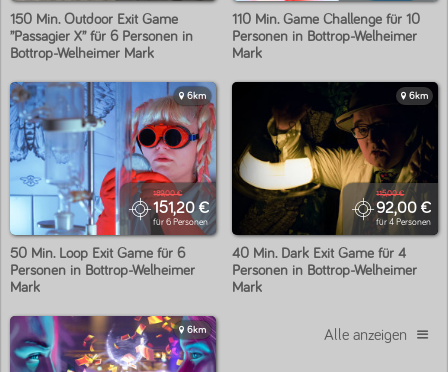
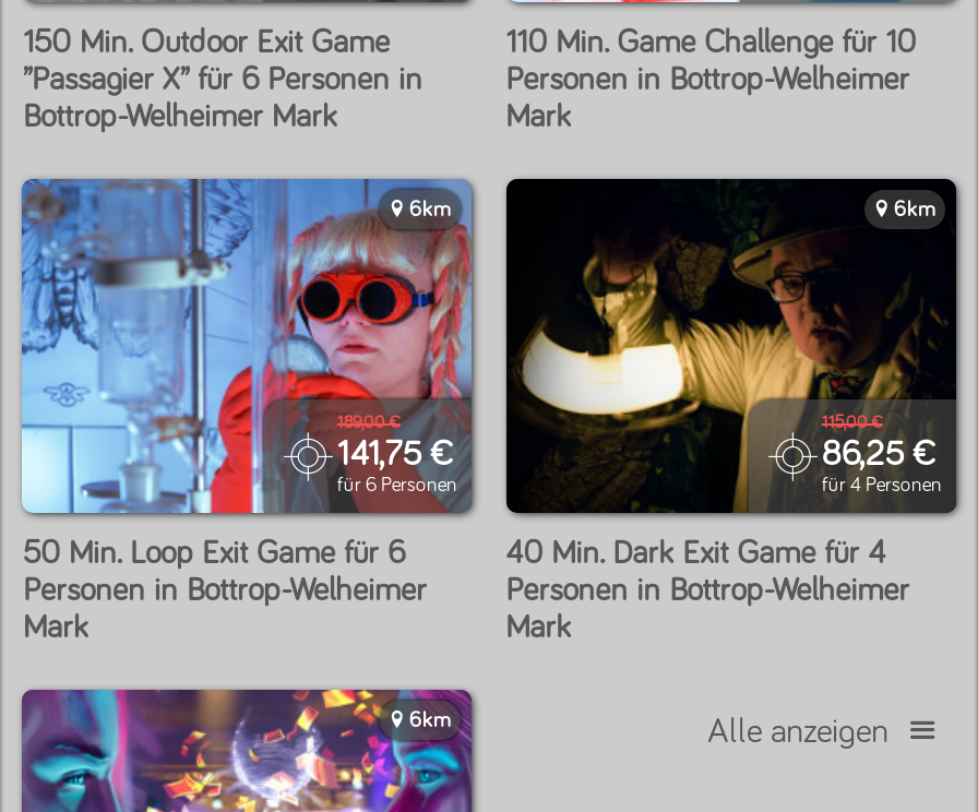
- 151,20 €
+ 141,75 €

- 92,00 €
+ 86,25 €
